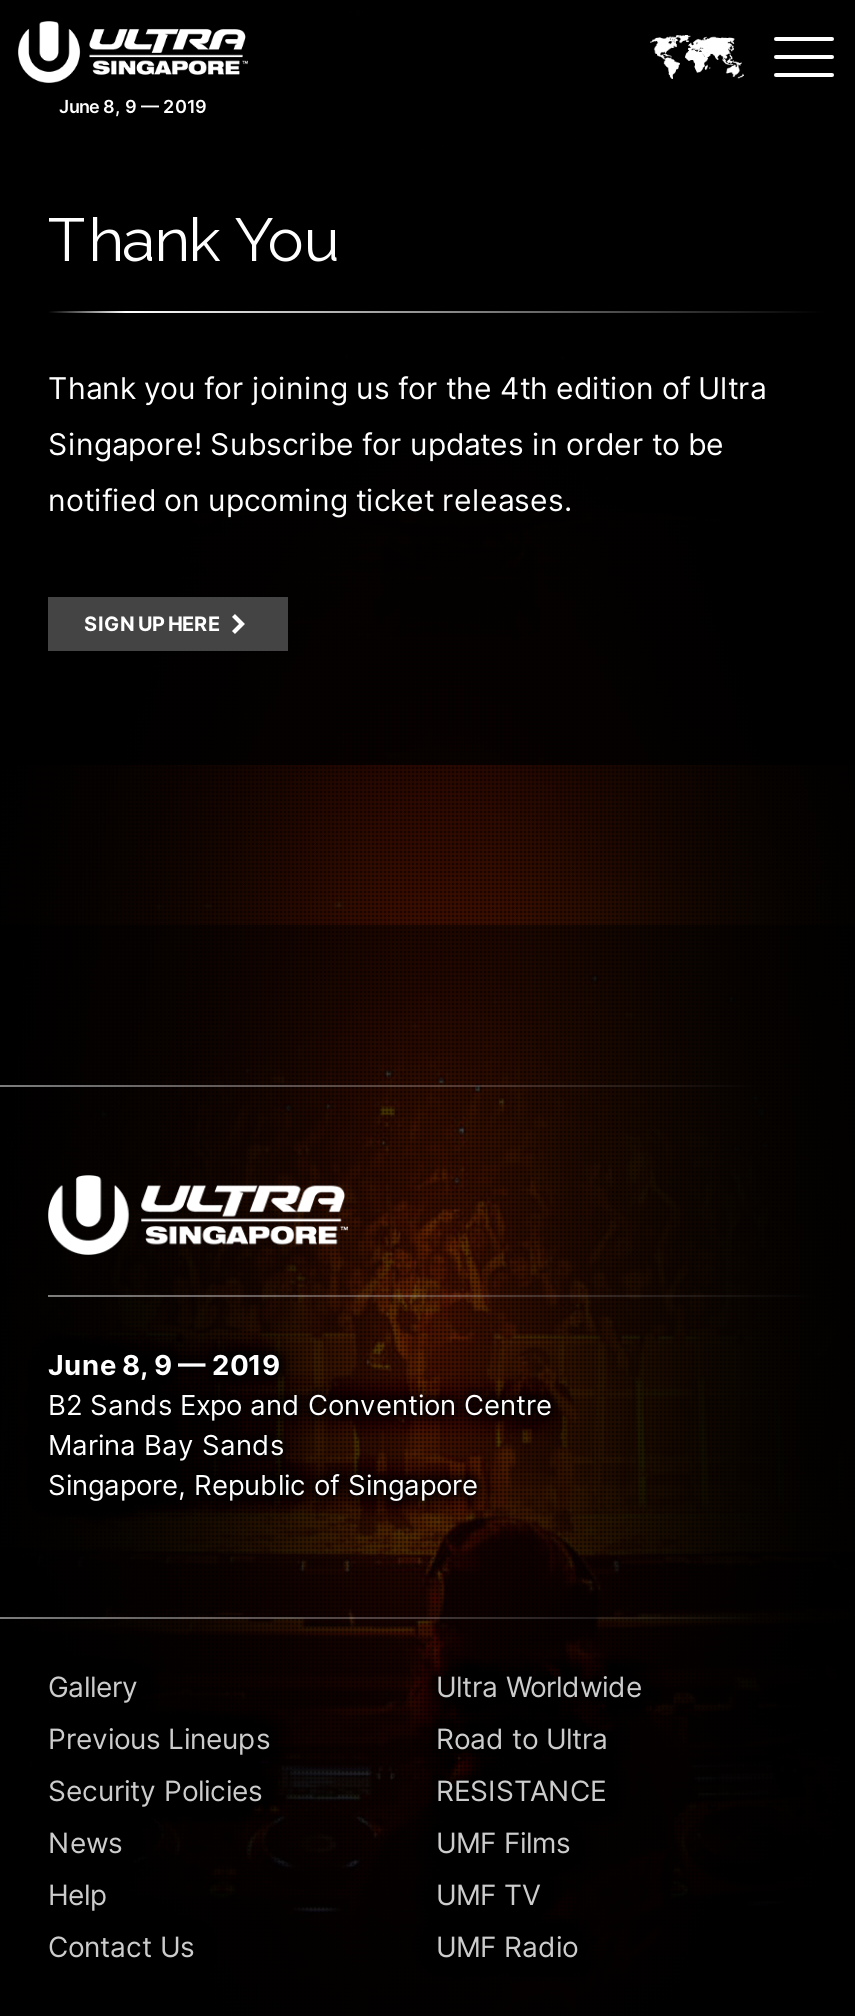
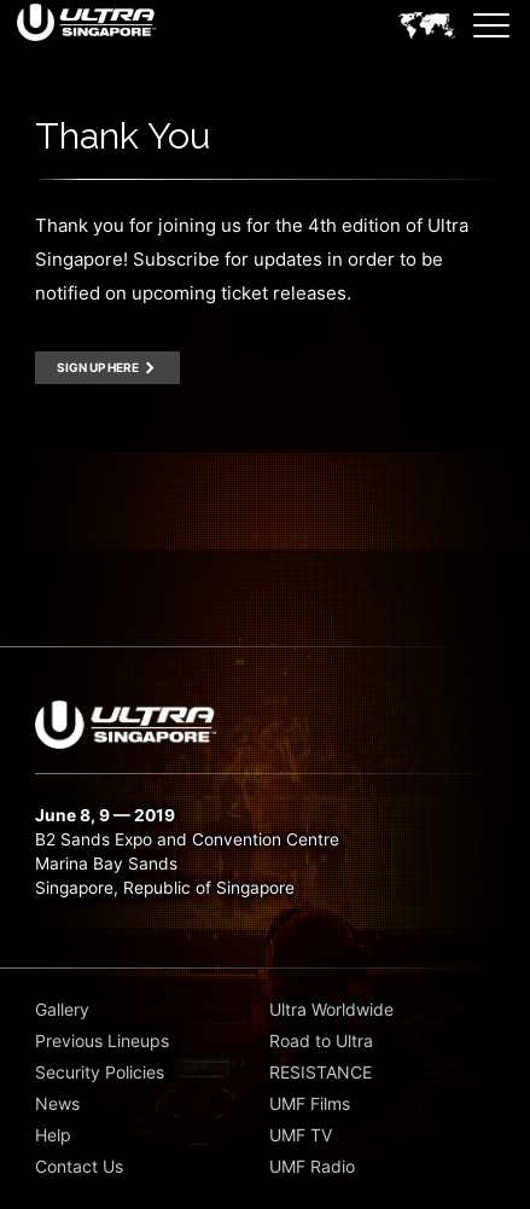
- June 8, 9 — 2019
